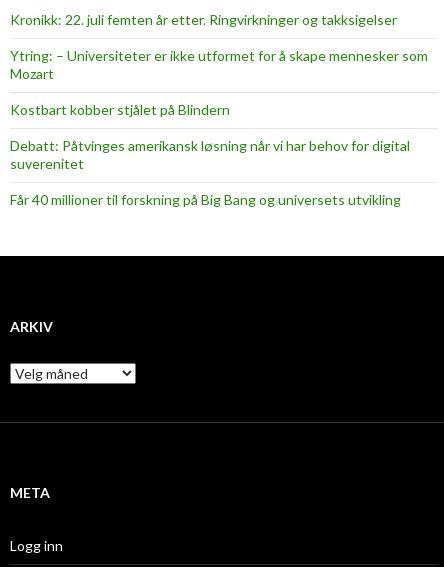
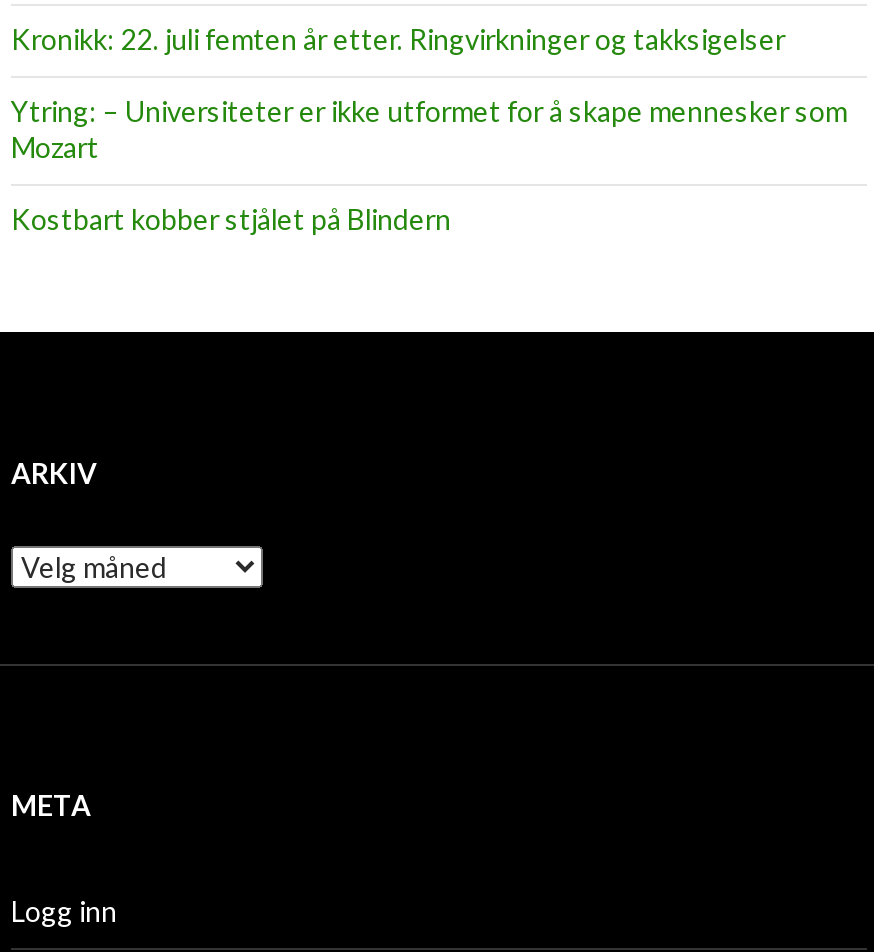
- Debatt: Påtvinges amerikansk løsning når vi har behov for digital
- suverenitet
- Får 40 millioner til forskning på Big Bang og universets utvikling
